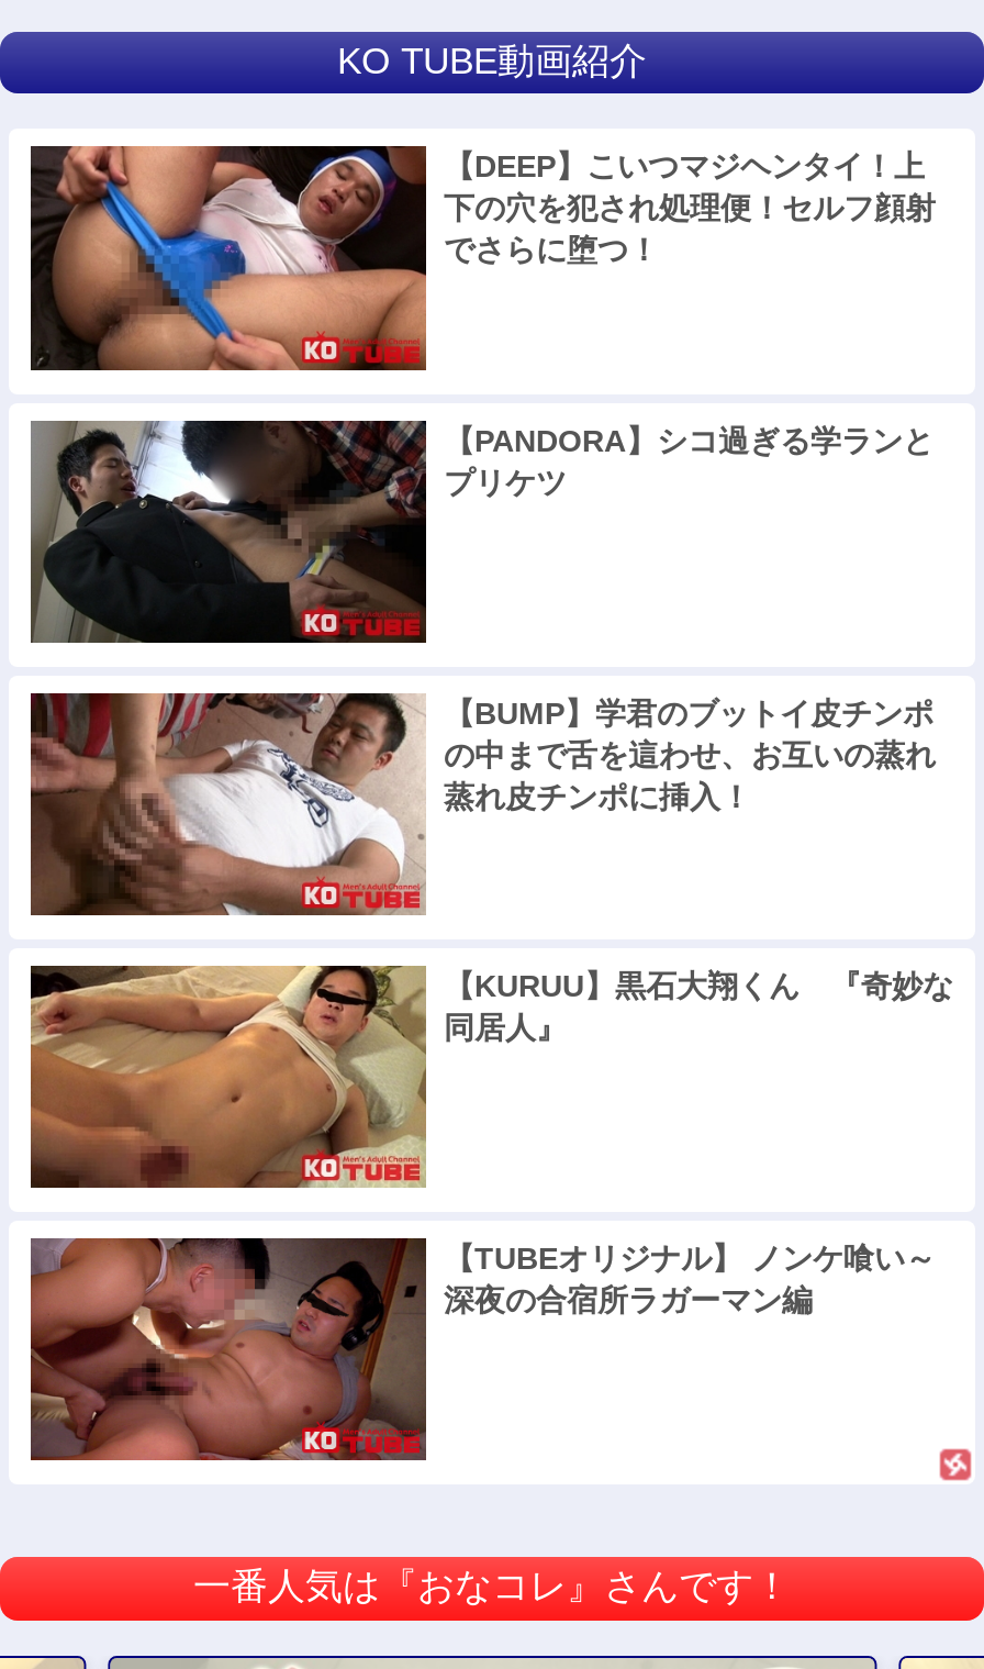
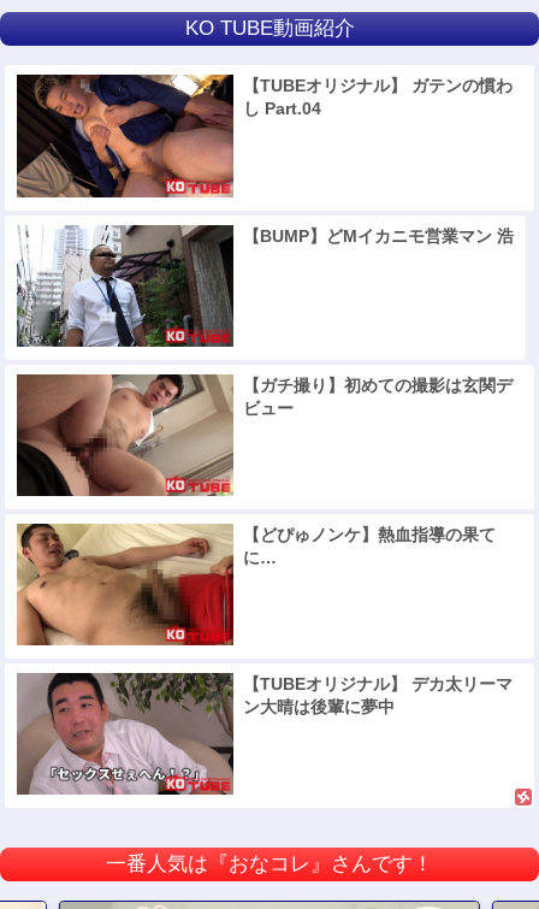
- [image]
- 【DEEP】こいつマジヘンタイ！上
- 下の穴を犯され処理便！セルフ顔射
- でさらに堕つ！
+ [image]
+ 【TUBEオリジナル】 ガテンの慣わ
+ し Part.04

- [image]
- 【PANDORA】シコ過ぎる学ランと
- プリケツ
+ [image]
+ 【BUMP】どMイカニモ営業マン 浩

- [image]
- 【BUMP】学君のブットイ皮チンポ
- の中まで舌を這わせ、お互いの蒸れ
- 蒸れ皮チンポに挿入！
+ [image]
+ 【ガチ撮り】初めての撮影は玄関デ
+ ビュー

- [image]
- 【KURUU】黒石大翔くん 『奇妙な
- 同居人』
+ [image]
+ 【どぴゅノンケ】熱血指導の果て
+ に…

- [image]
- 【TUBEオリジナル】 ノンケ喰い～
- 深夜の合宿所ラガーマン編
+ [image]
+ 【TUBEオリジナル】 デカ太リーマ
+ ン大晴は後輩に夢中
